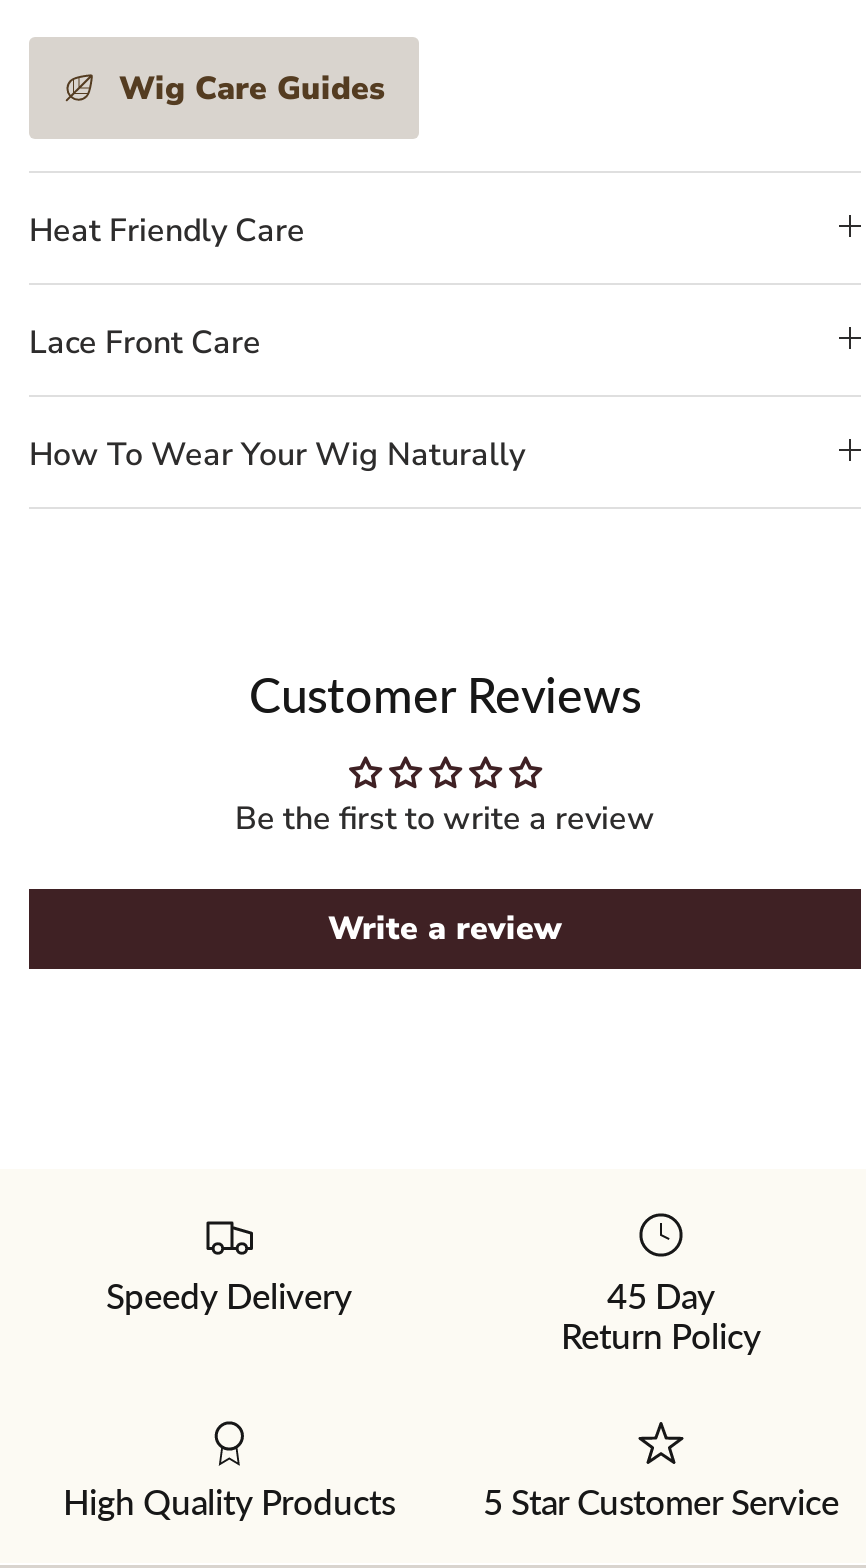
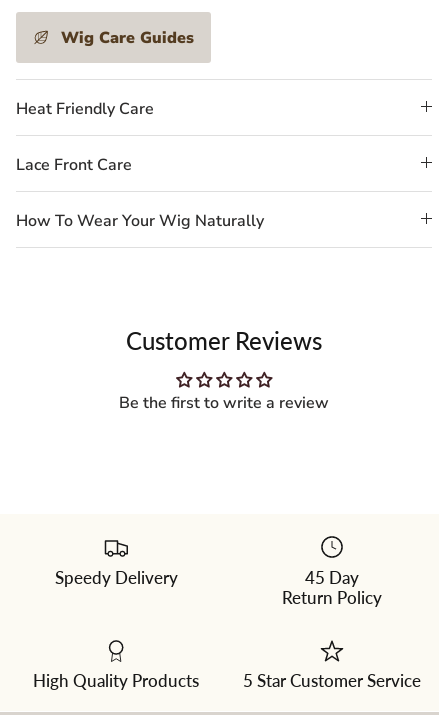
- Write a review
